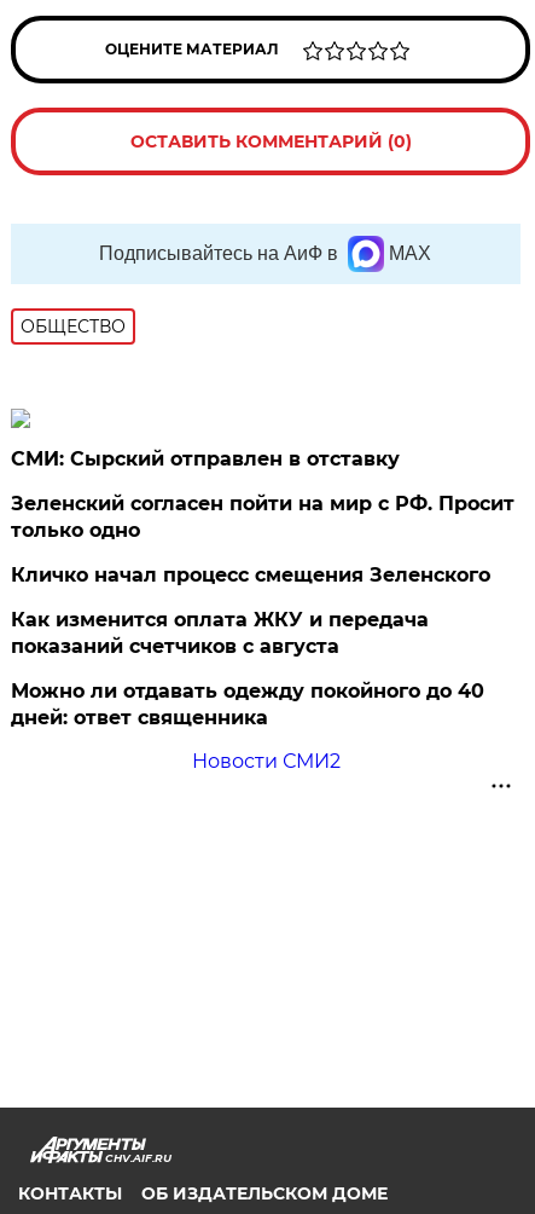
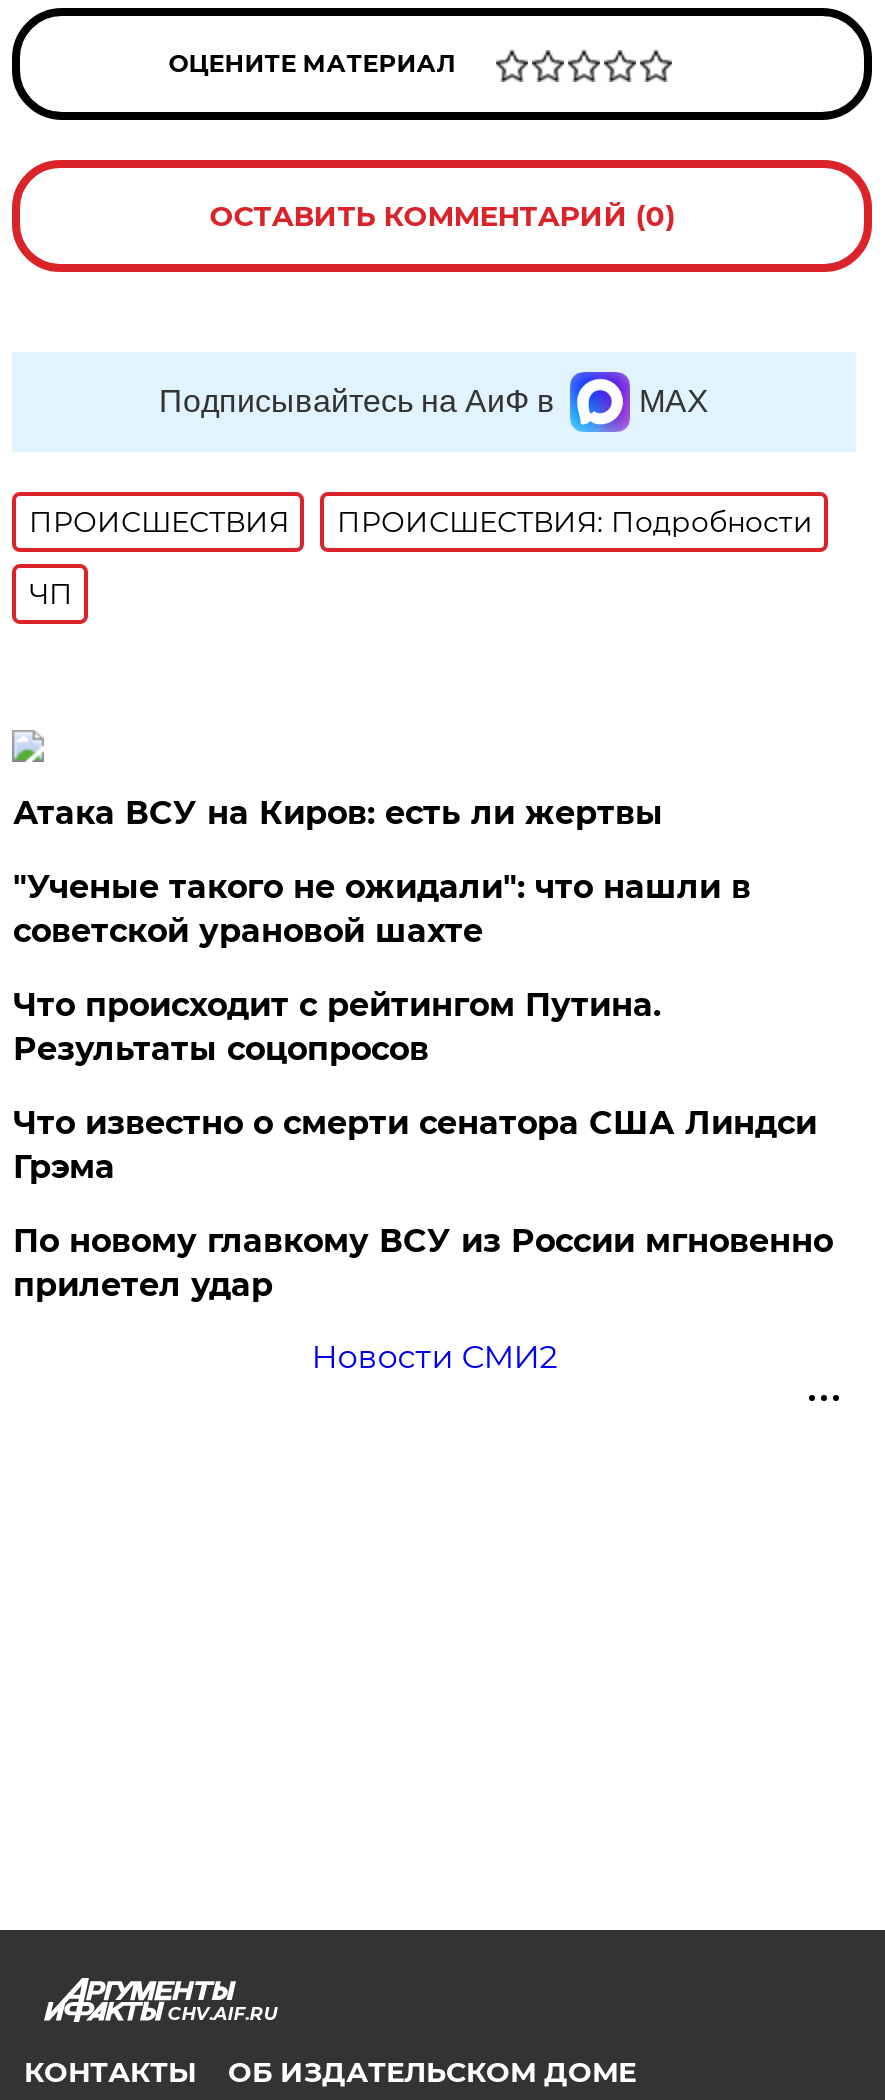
- ОБЩЕСТВО
+ ПРОИСШЕСТВИЯ
+ ПРОИСШЕСТВИЯ: Подробности
+ ЧП

- СМИ: Сырский отправлен в отставку
- Зеленский согласен пойти на мир с РФ. Просит
- только одно
- Кличко начал процесс смещения Зеленского
- Как изменится оплата ЖКУ и передача
- показаний счетчиков с августа
- Можно ли отдавать одежду покойного до 40
- дней: ответ священника
+ Атака ВСУ на Киров: есть ли жертвы
+ "Ученые такого не ожидали": что нашли в
+ советской урановой шахте
+ Что происходит с рейтингом Путина.
+ Результаты соцопросов
+ Что известно о смерти сенатора США Линдси
+ Грэма
+ По новому главкому ВСУ из России мгновенно
+ прилетел удар
